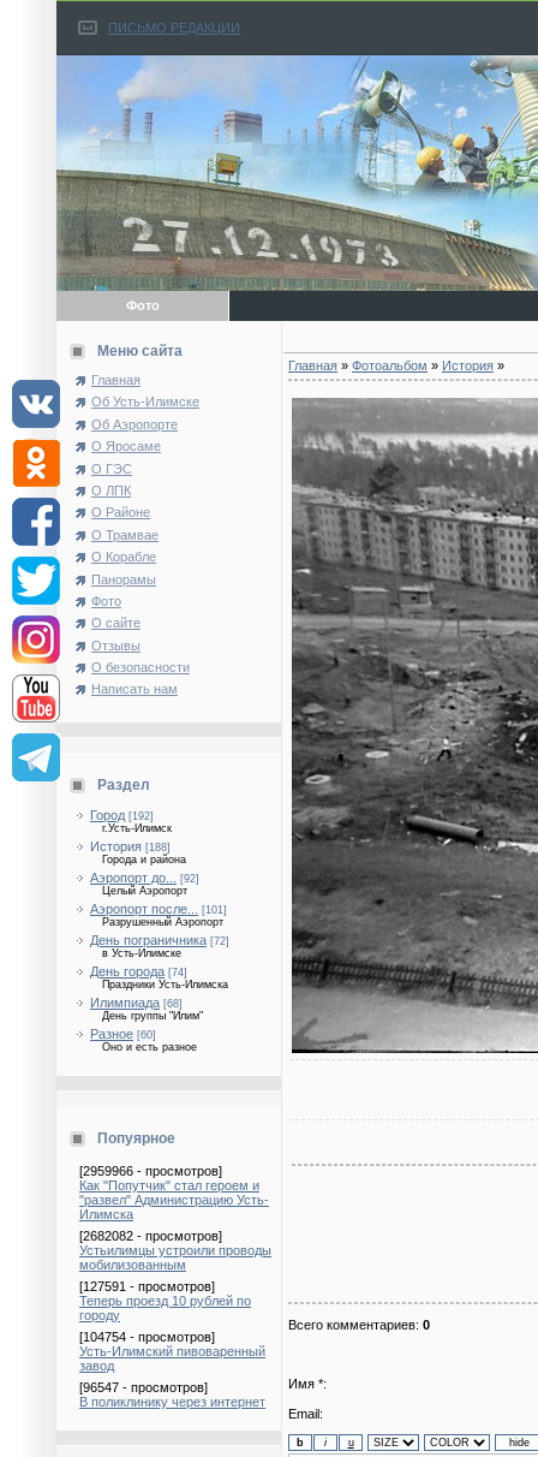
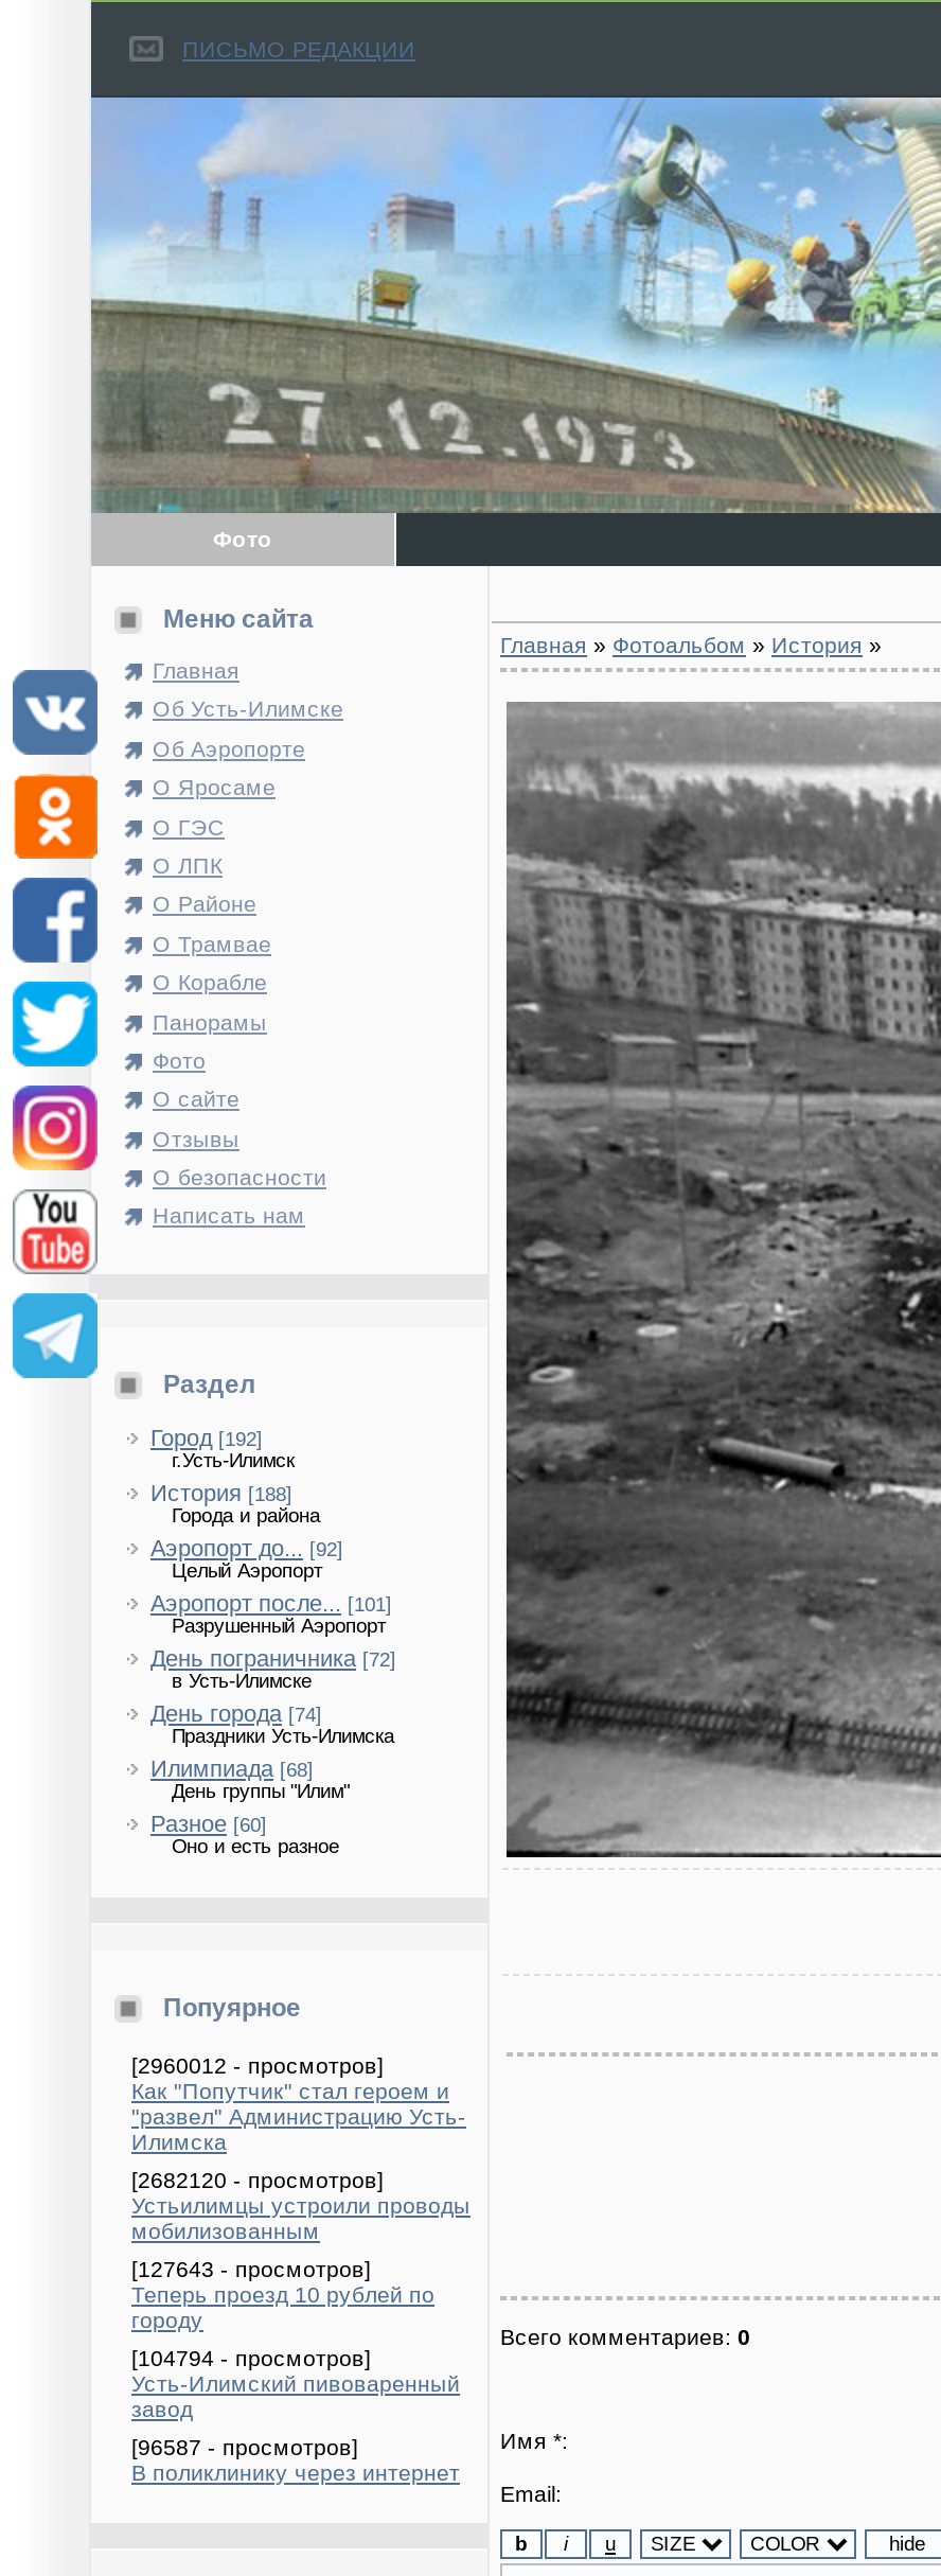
- [2959966 - просмотров]
+ [2960012 - просмотров]

- [2682082 - просмотров]
+ [2682120 - просмотров]

- [127591 - просмотров]
+ [127643 - просмотров]

- [104754 - просмотров]
+ [104794 - просмотров]

- [96547 - просмотров]
+ [96587 - просмотров]
